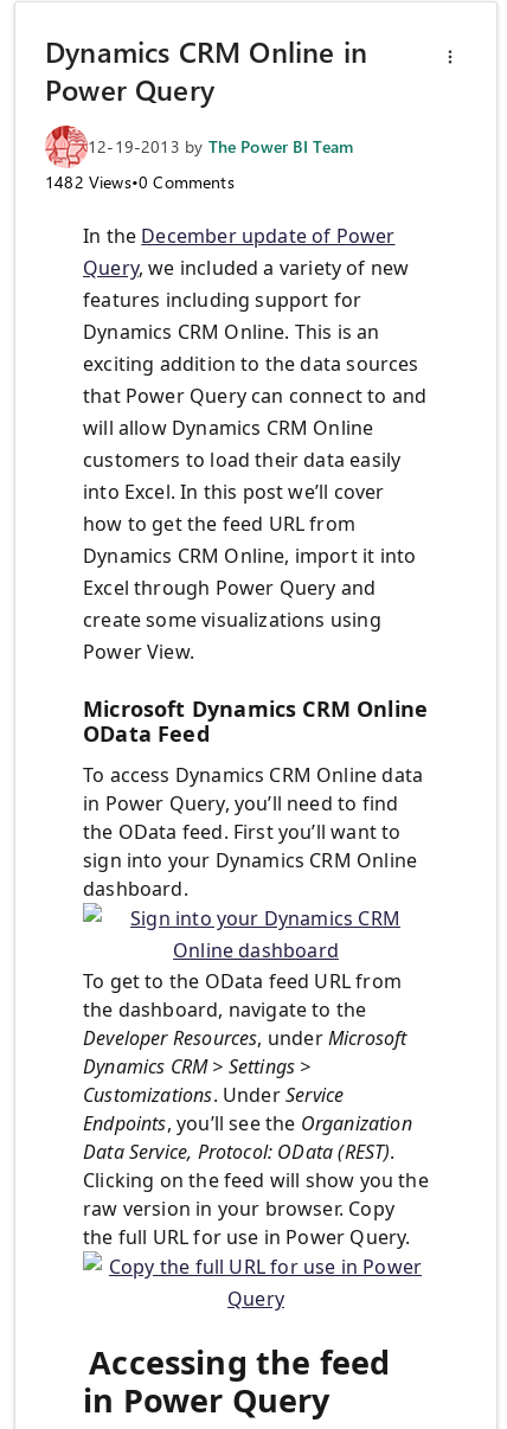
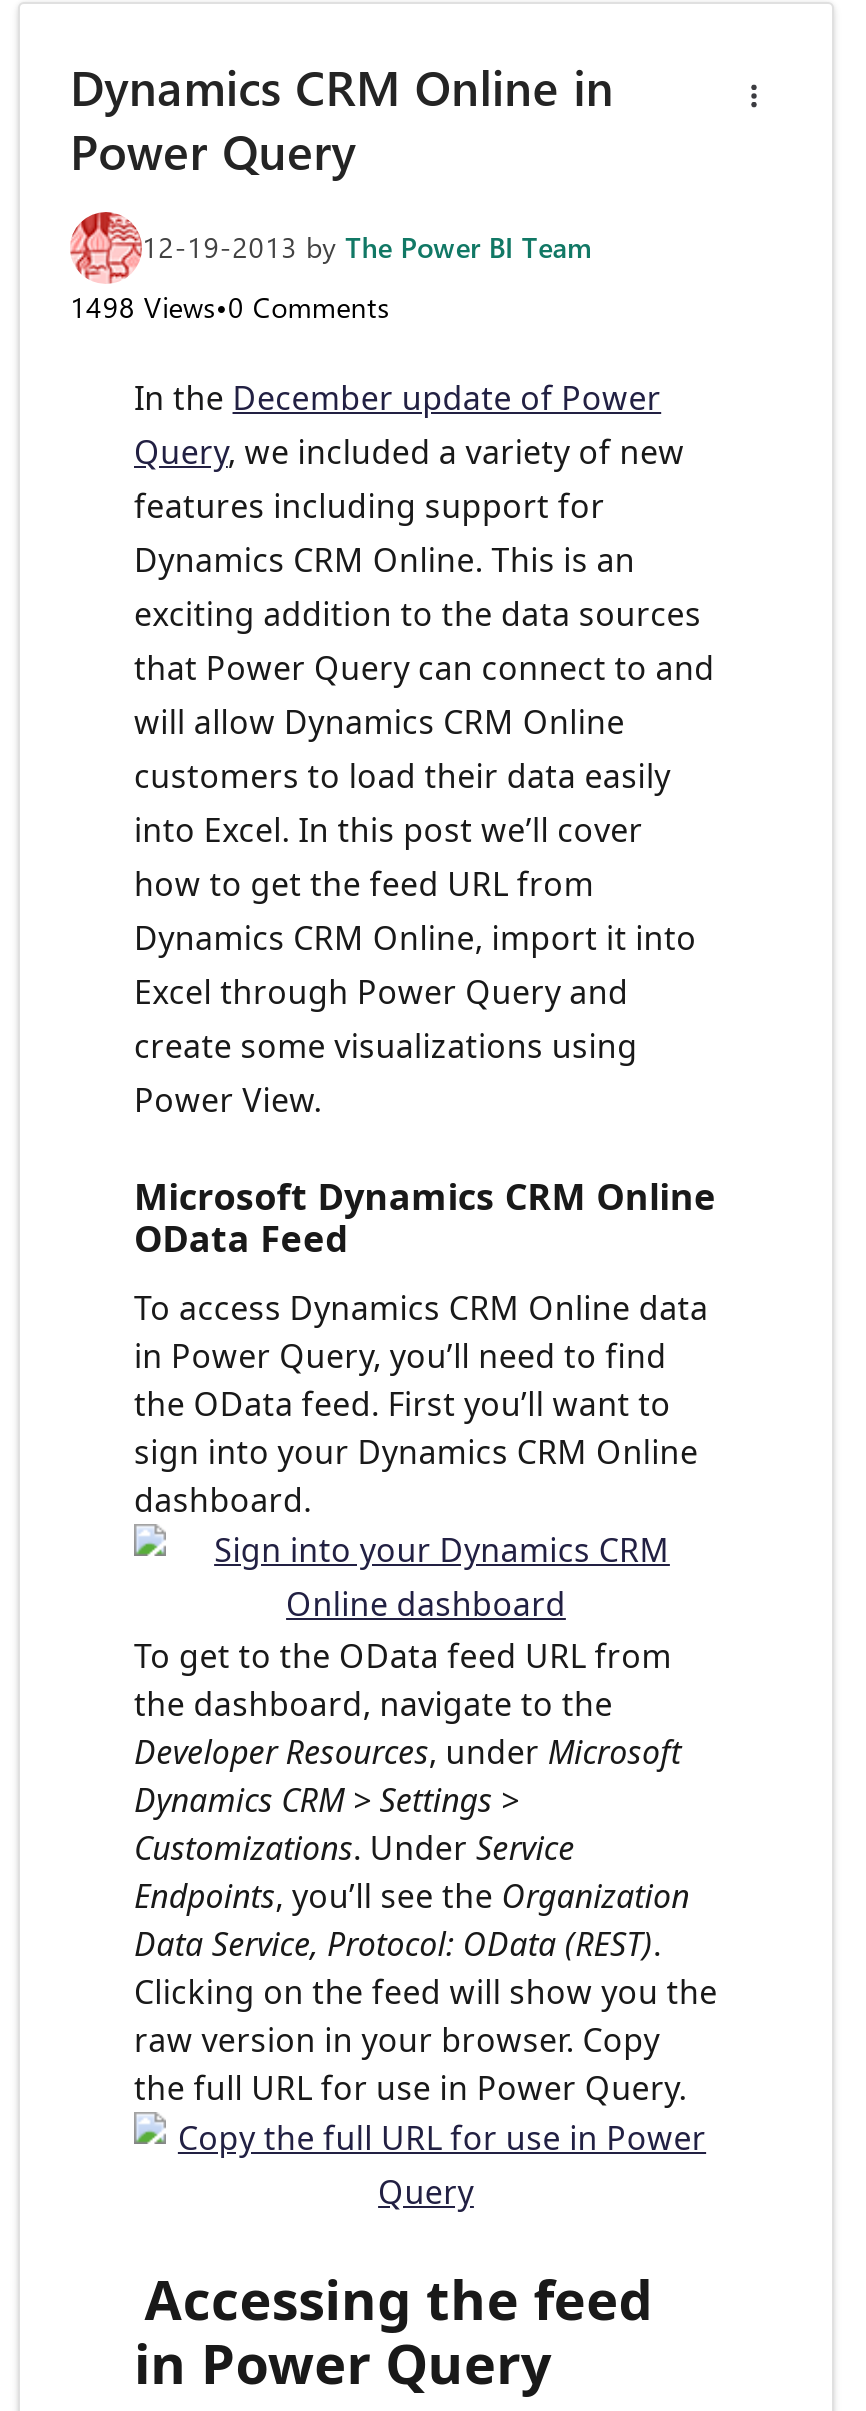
- 1482 Views•0 Comments
+ 1498 Views•0 Comments
